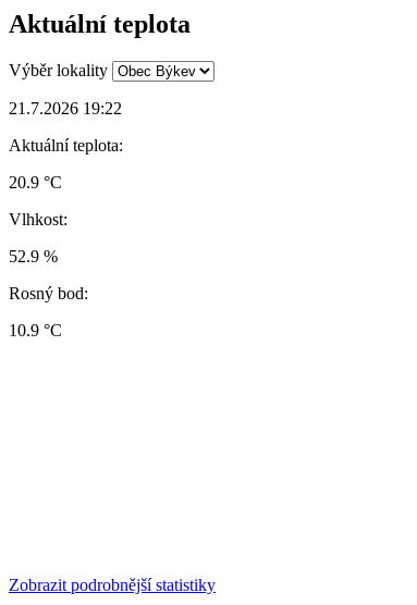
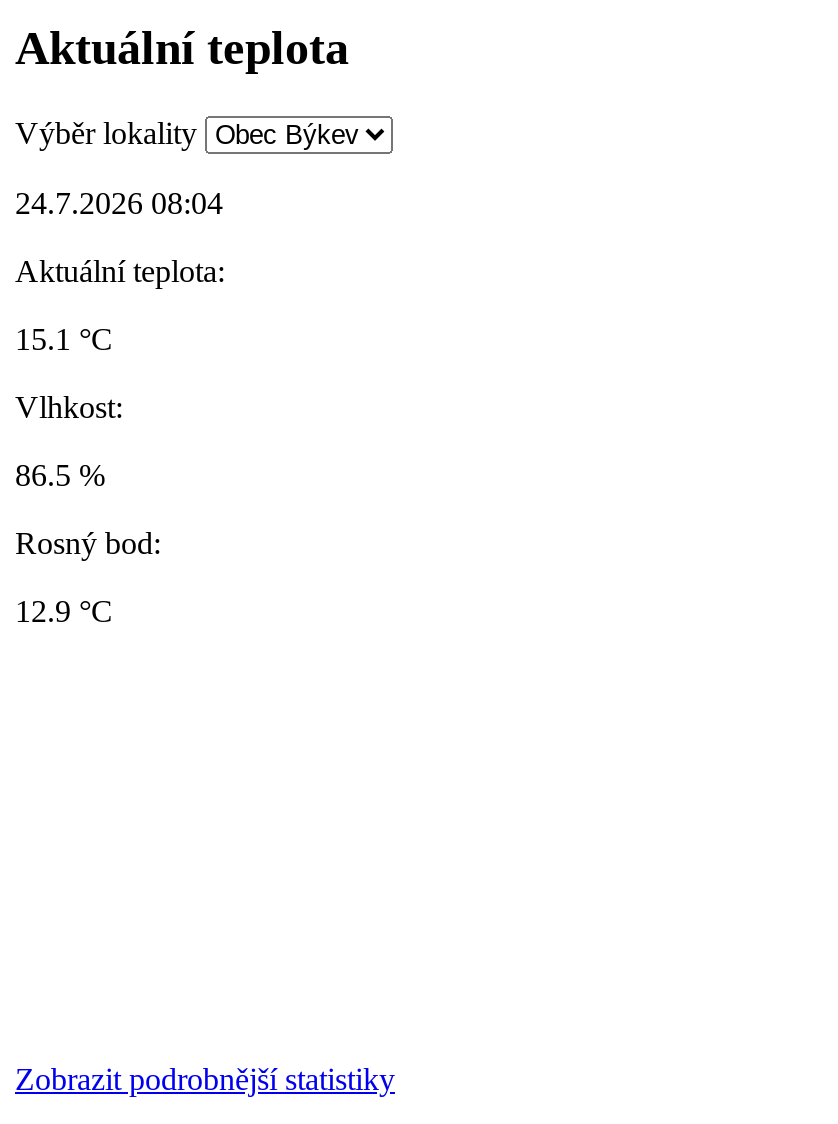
- 21.7.2026 19:22
+ 24.7.2026 08:04

- 20.9 °C
+ 15.1 °C

- 52.9 %
+ 86.5 %

- 10.9 °C
+ 12.9 °C
